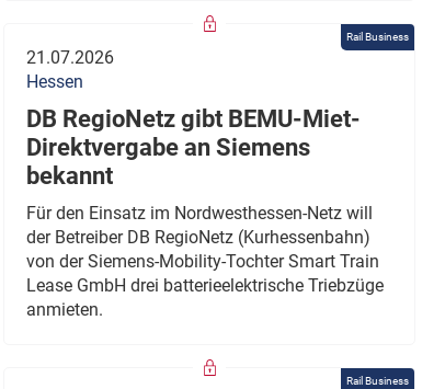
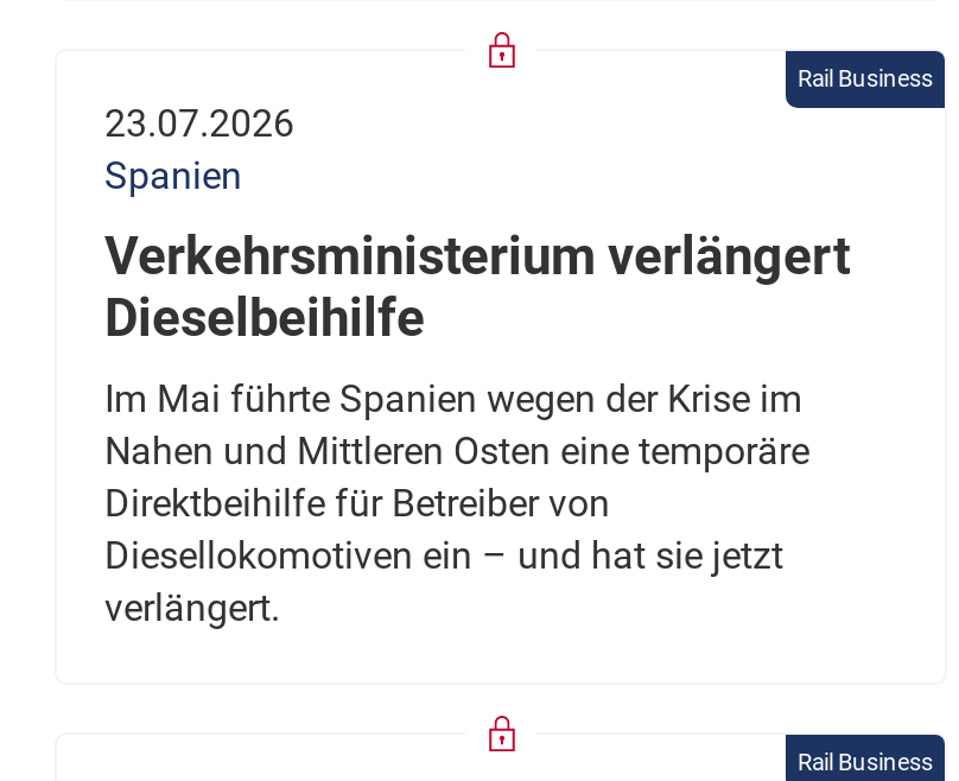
- 21.07.2026
- Hessen
+ 23.07.2026
+ Spanien

- DB RegioNetz gibt BEMU-Miet-
- Direktvergabe an Siemens
- bekannt
+ Verkehrsministerium verlängert
+ Dieselbeihilfe

- Für den Einsatz im Nordwesthessen-Netz will
- der Betreiber DB RegioNetz (Kurhessenbahn)
- von der Siemens-Mobility-Tochter Smart Train
- Lease GmbH drei batterieelektrische Triebzüge
- anmieten.
+ Im Mai führte Spanien wegen der Krise im
+ Nahen und Mittleren Osten eine temporäre
+ Direktbeihilfe für Betreiber von
+ Diesellokomotiven ein – und hat sie jetzt
+ verlängert.
